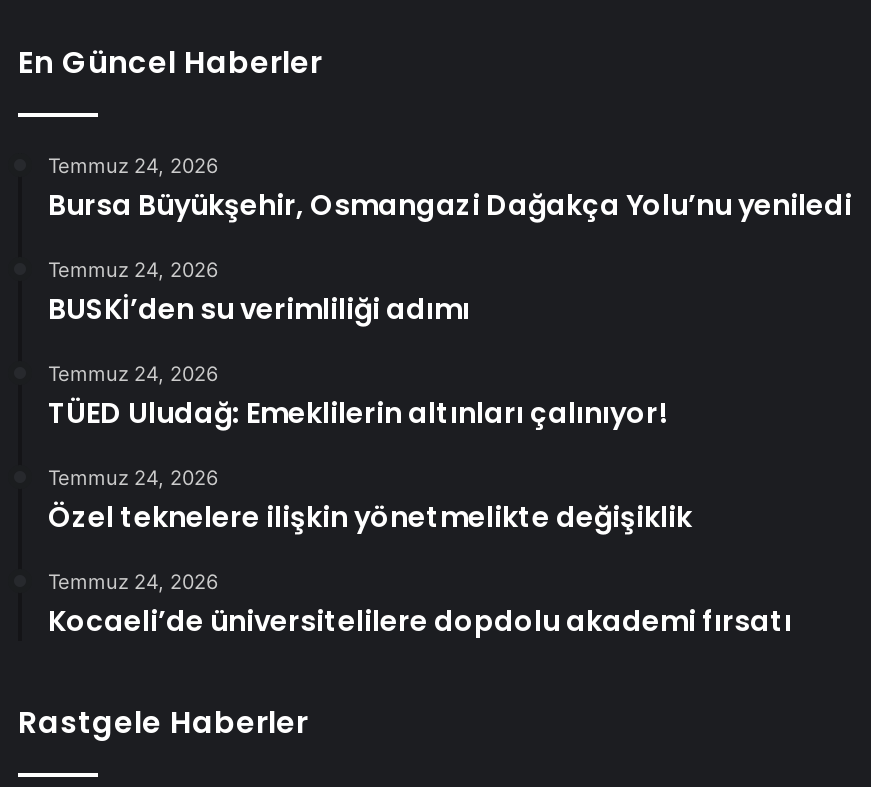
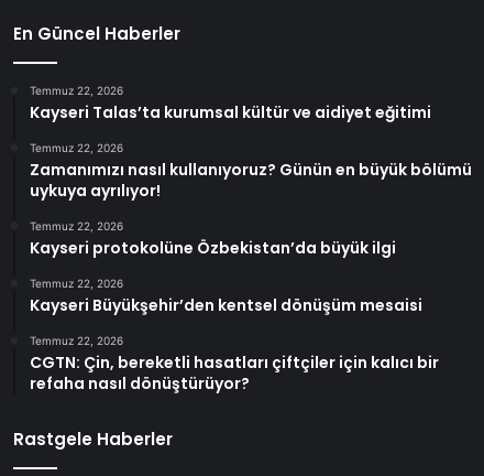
- Temmuz 24, 2026
- Bursa Büyükşehir, Osmangazi Dağakça Yolu’nu yeniledi
+ Temmuz 22, 2026
+ Kayseri Talas’ta kurumsal kültür ve aidiyet eğitimi

- Temmuz 24, 2026
- BUSKİ’den su verimliliği adımı
+ Temmuz 22, 2026
+ Zamanımızı nasıl kullanıyoruz? Günün en büyük bölümü
+ uykuya ayrılıyor!

- Temmuz 24, 2026
- TÜED Uludağ: Emeklilerin altınları çalınıyor!
+ Temmuz 22, 2026
+ Kayseri protokolüne Özbekistan’da büyük ilgi

- Temmuz 24, 2026
- Özel teknelere ilişkin yönetmelikte değişiklik
+ Temmuz 22, 2026
+ Kayseri Büyükşehir’den kentsel dönüşüm mesaisi

- Temmuz 24, 2026
- Kocaeli’de üniversitelilere dopdolu akademi fırsatı
+ Temmuz 22, 2026
+ CGTN: Çin, bereketli hasatları çiftçiler için kalıcı bir
+ refaha nasıl dönüştürüyor?
